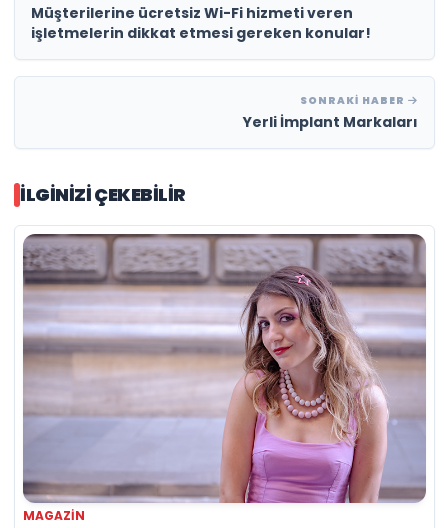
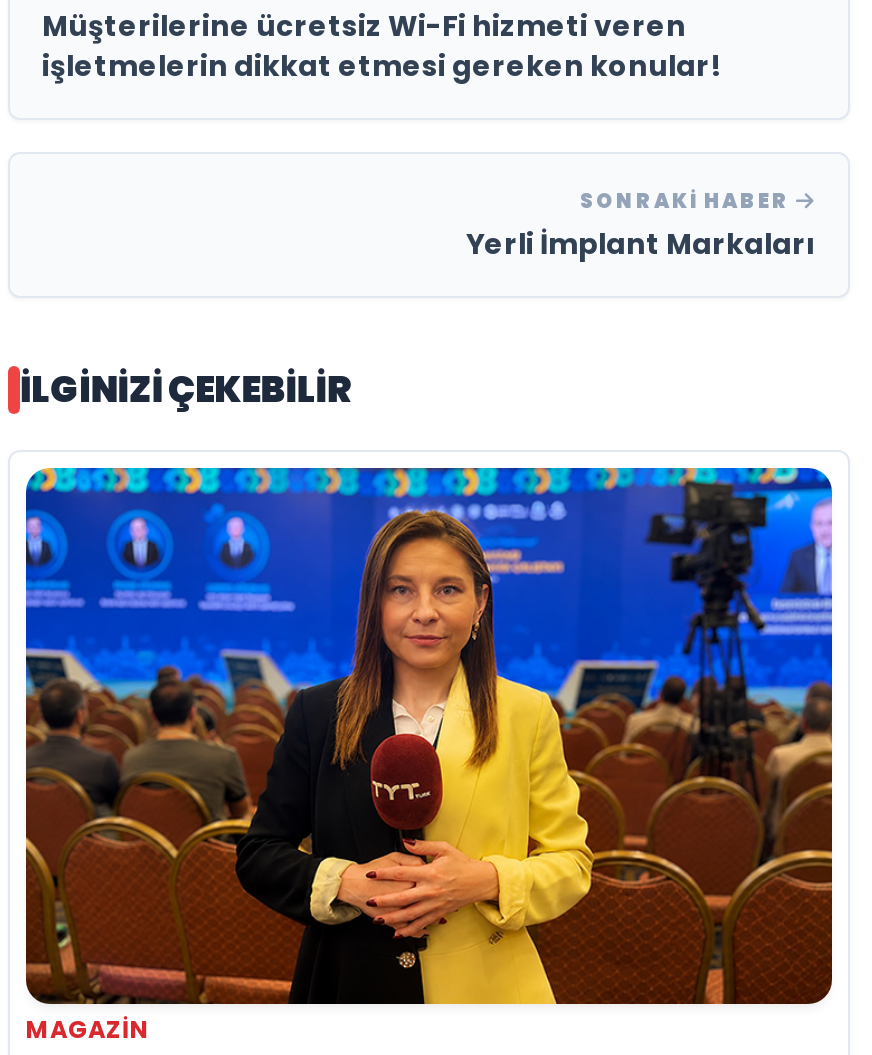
- [image]
+ [image]
